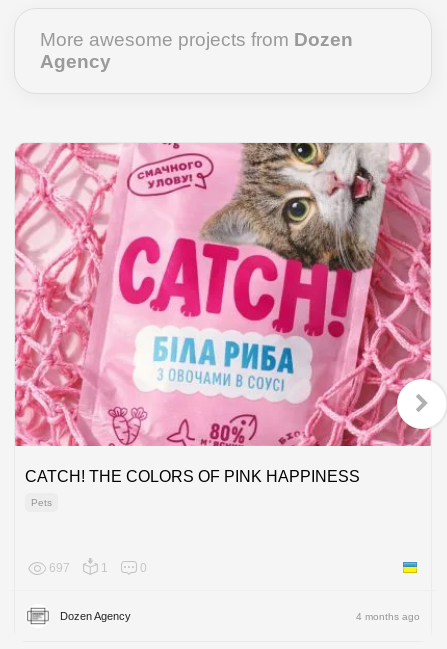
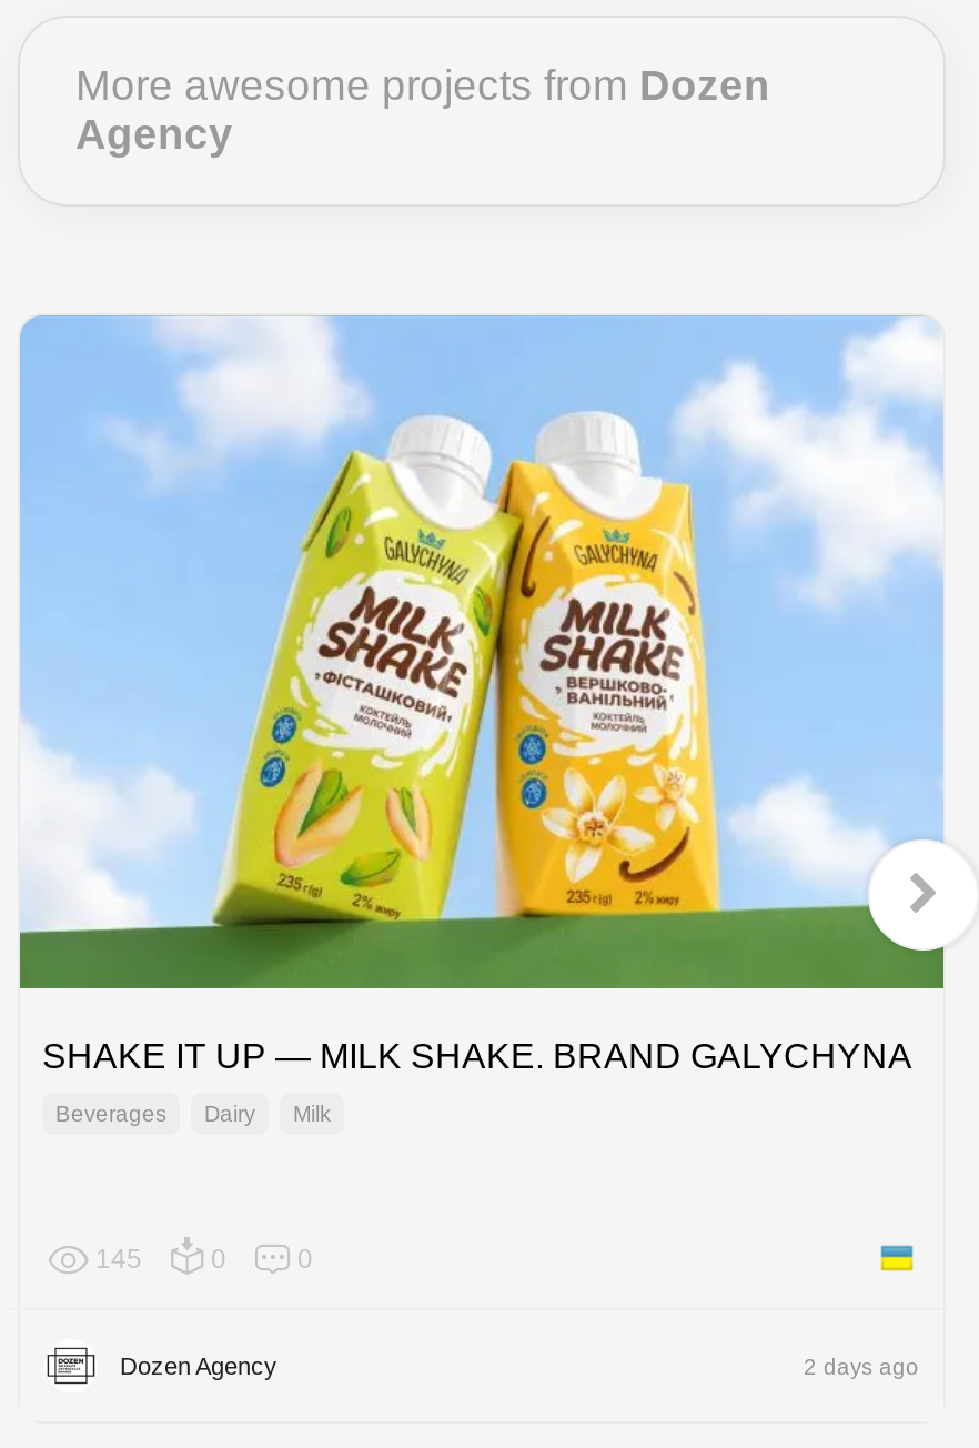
- [image]
- CATCH! THE COLORS OF PINK HAPPINESS
+ [image]
+ SHAKE IT UP — MILK SHAKE. BRAND GALYCHYNA

- Pets
+ Beverages
+ Dairy
+ Milk

- 697
- 1
+ 145
+ 0

- 4 months ago
+ 2 days ago
